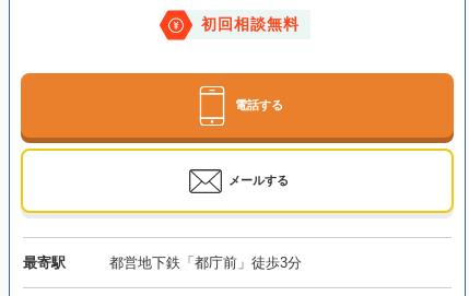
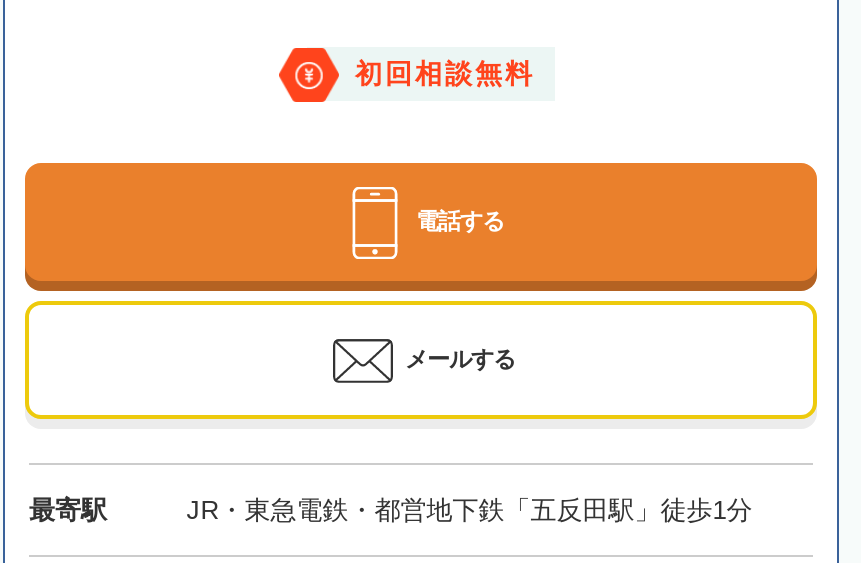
- 都営地下鉄「都庁前」徒歩3分
+ JR・東急電鉄・都営地下鉄「五反田駅」徒歩1分
